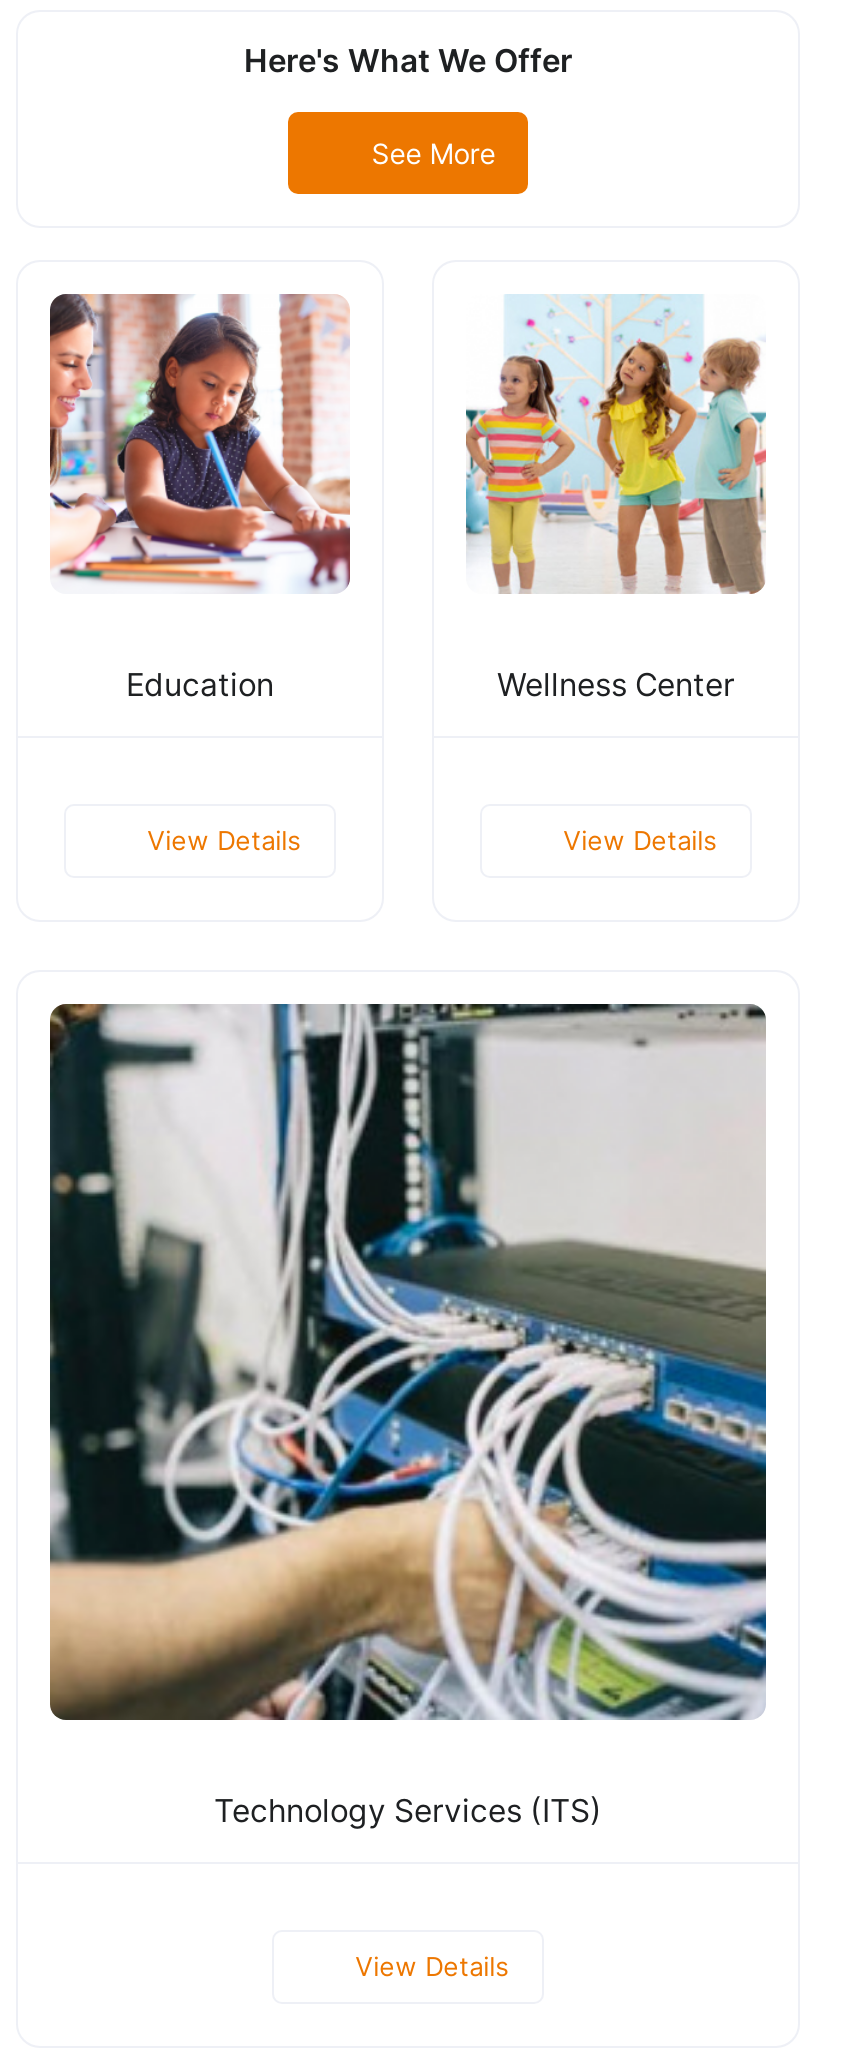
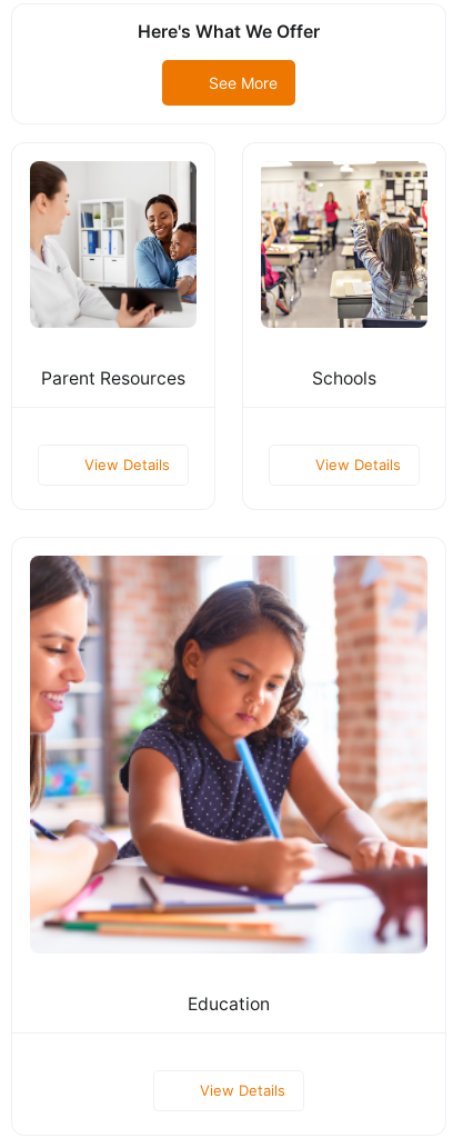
+ Parent Resources

- [image]
+ [image]

- [image]
- Wellness Center
+ [image]
+ Schools

moved down: Education

- [image]
+ [image]

- Technology Services (ITS)
